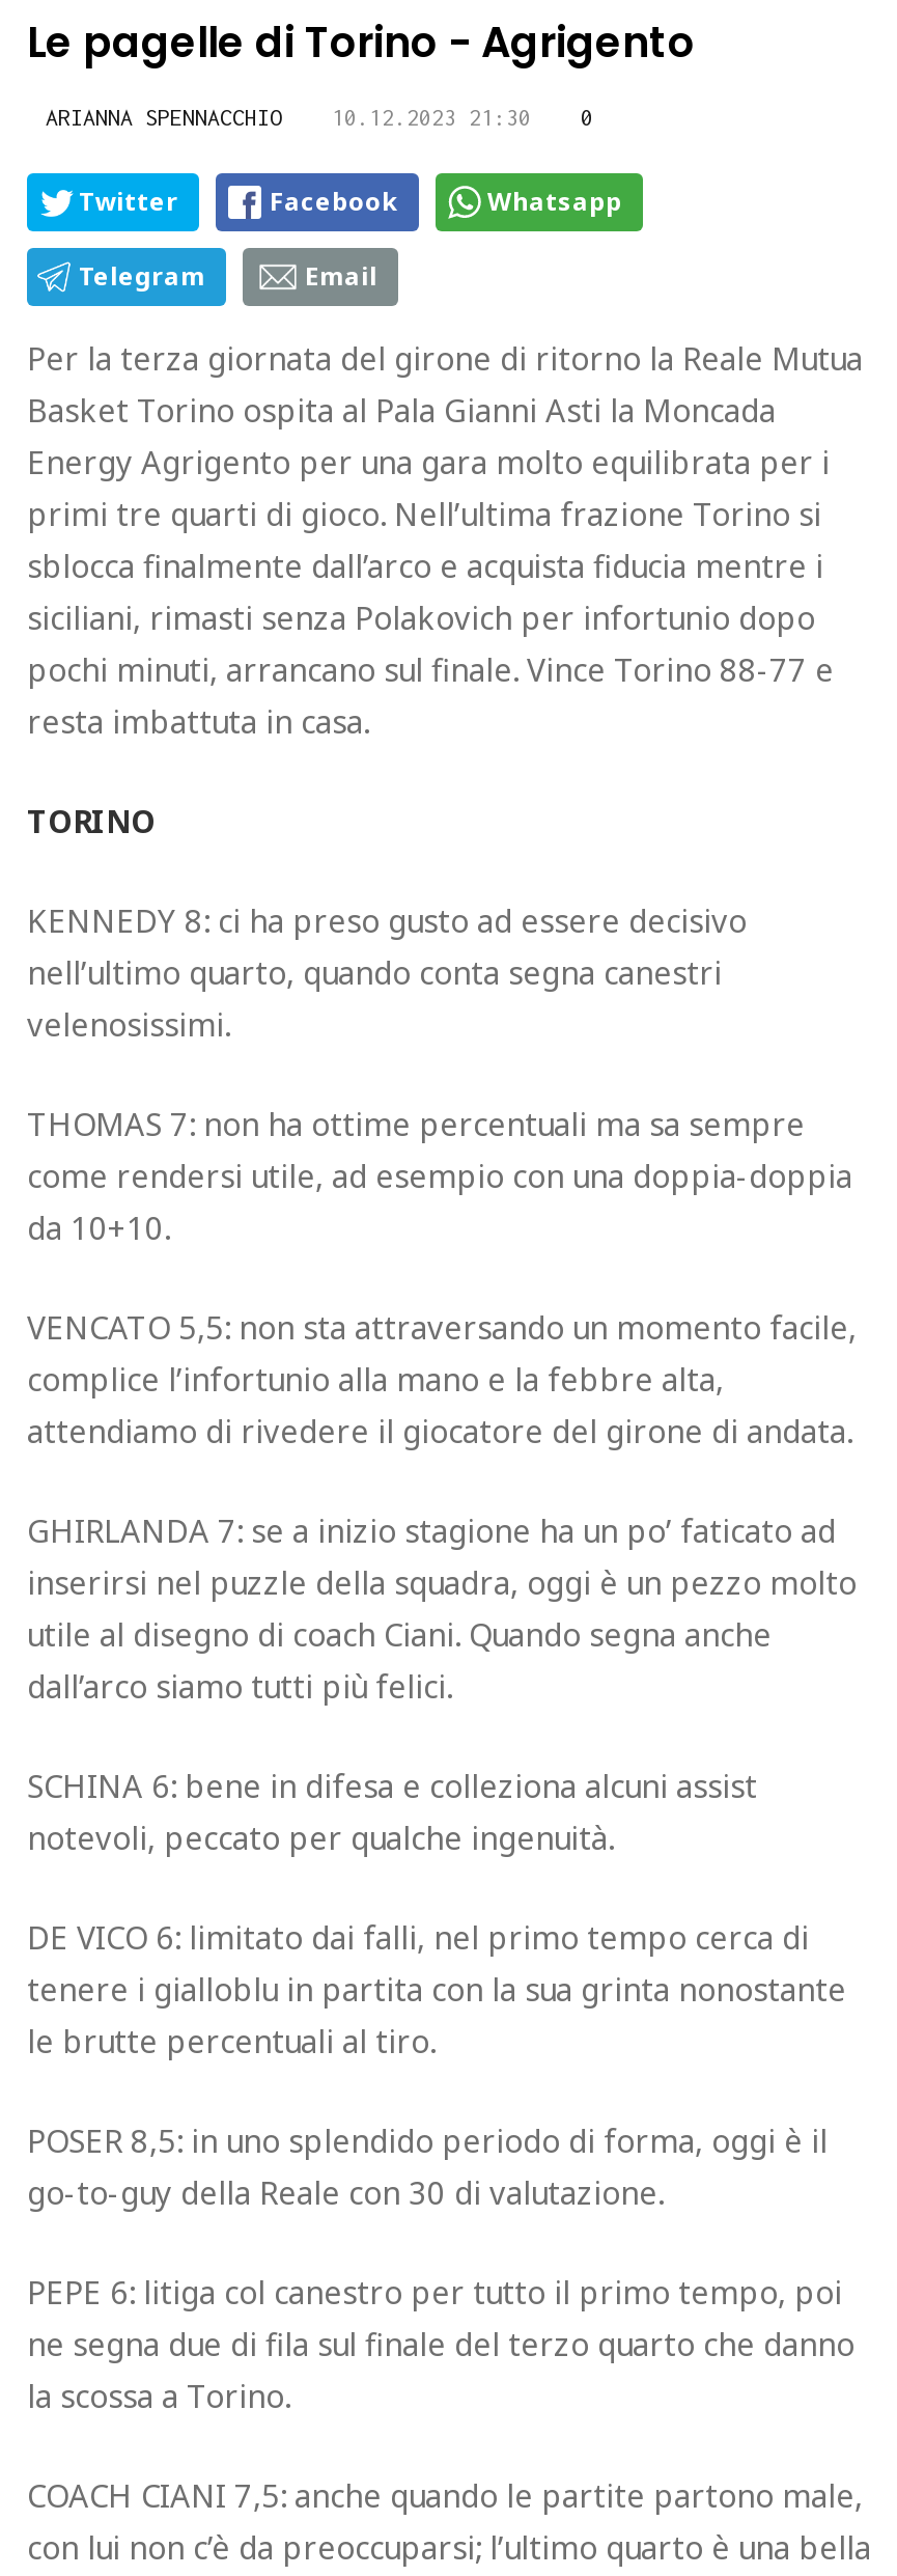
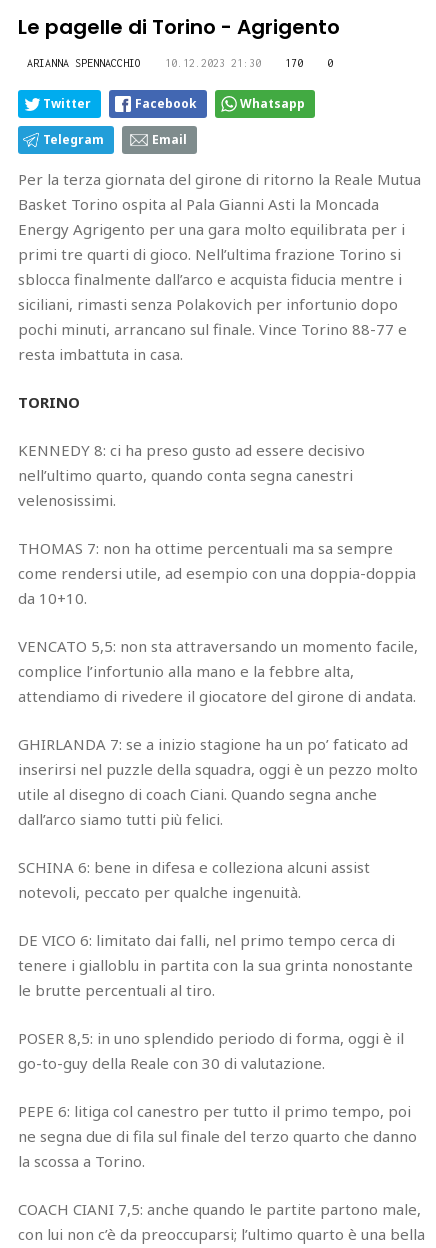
+ 170
